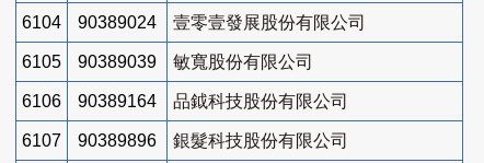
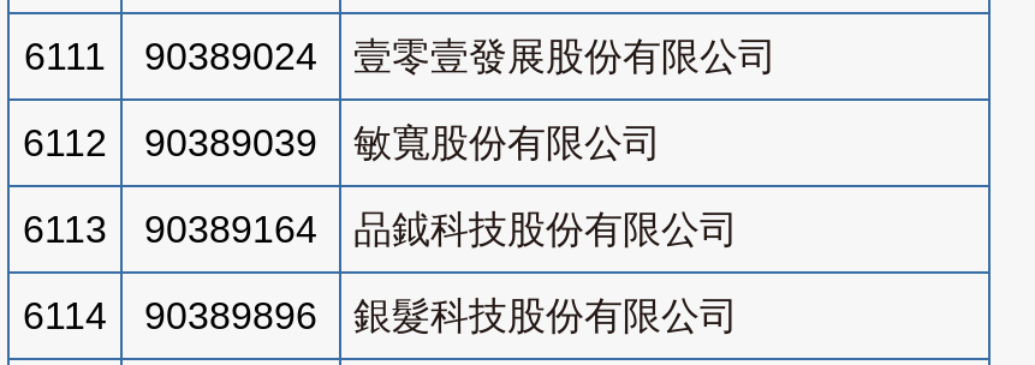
- 6104 90389024 壹零壹發展股份有限公司
+ 6111 90389024 壹零壹發展股份有限公司

- 6105 90389039 敏寬股份有限公司
+ 6112 90389039 敏寬股份有限公司

- 6106 90389164 品鉞科技股份有限公司
+ 6113 90389164 品鉞科技股份有限公司

- 6107 90389896 銀髮科技股份有限公司
+ 6114 90389896 銀髮科技股份有限公司
